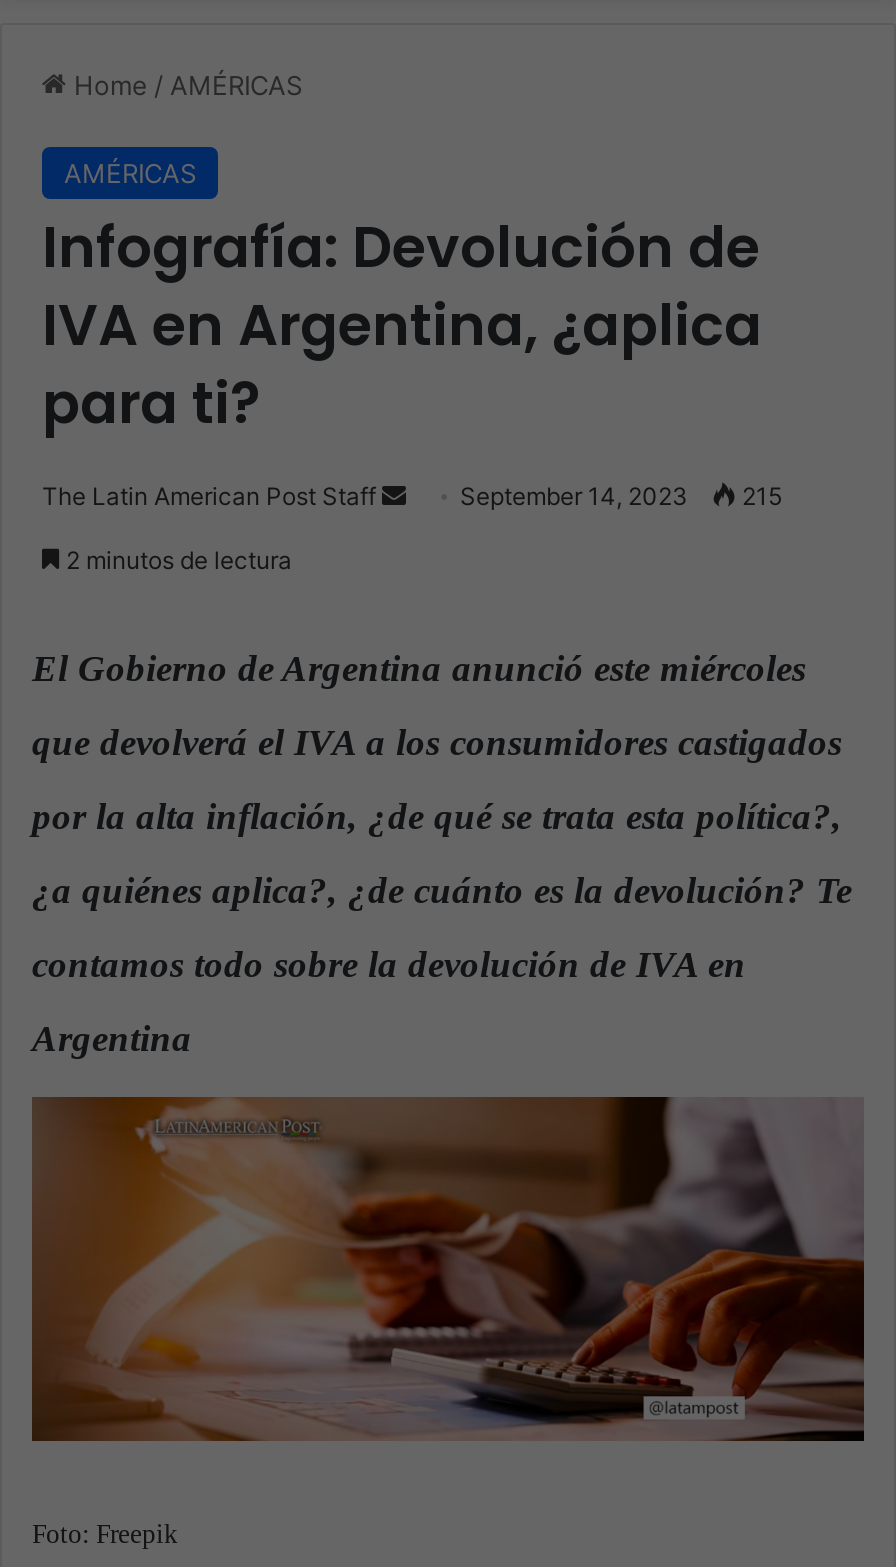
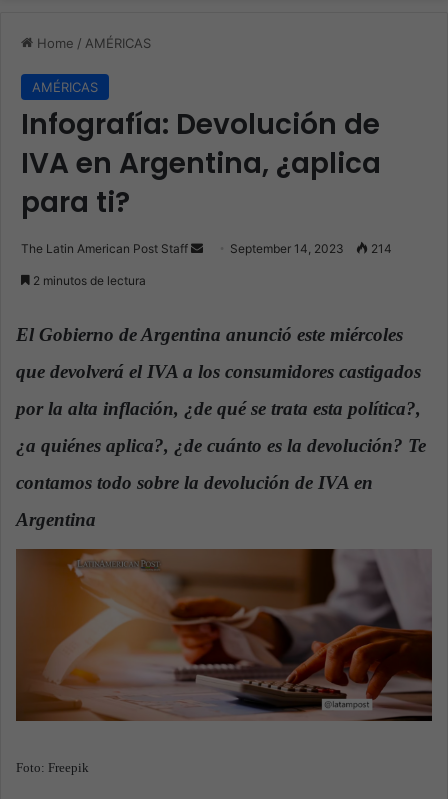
- 215
+ 214
